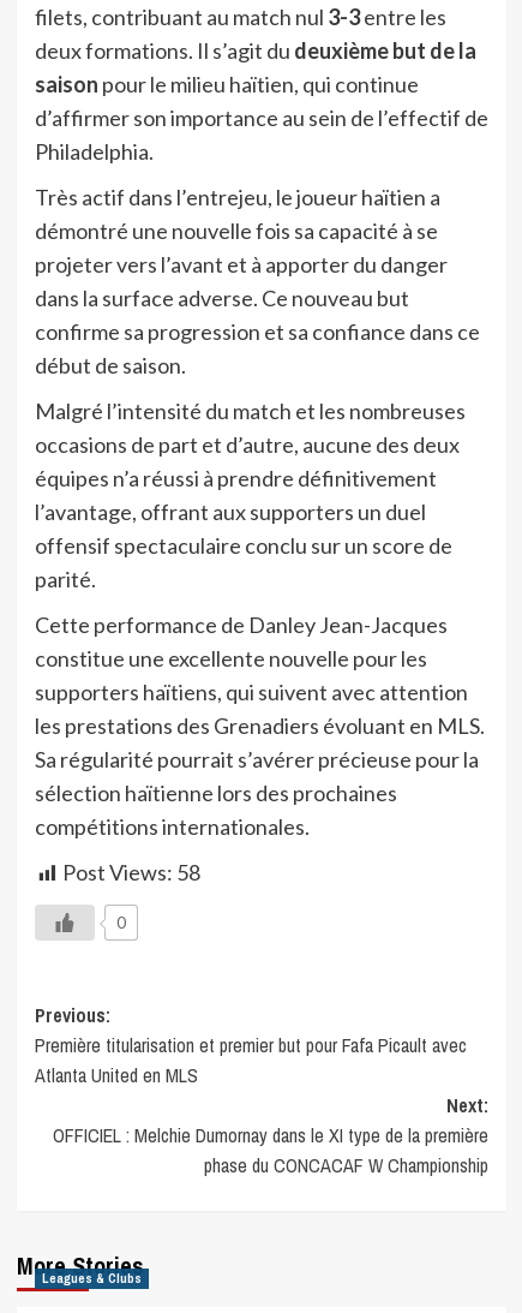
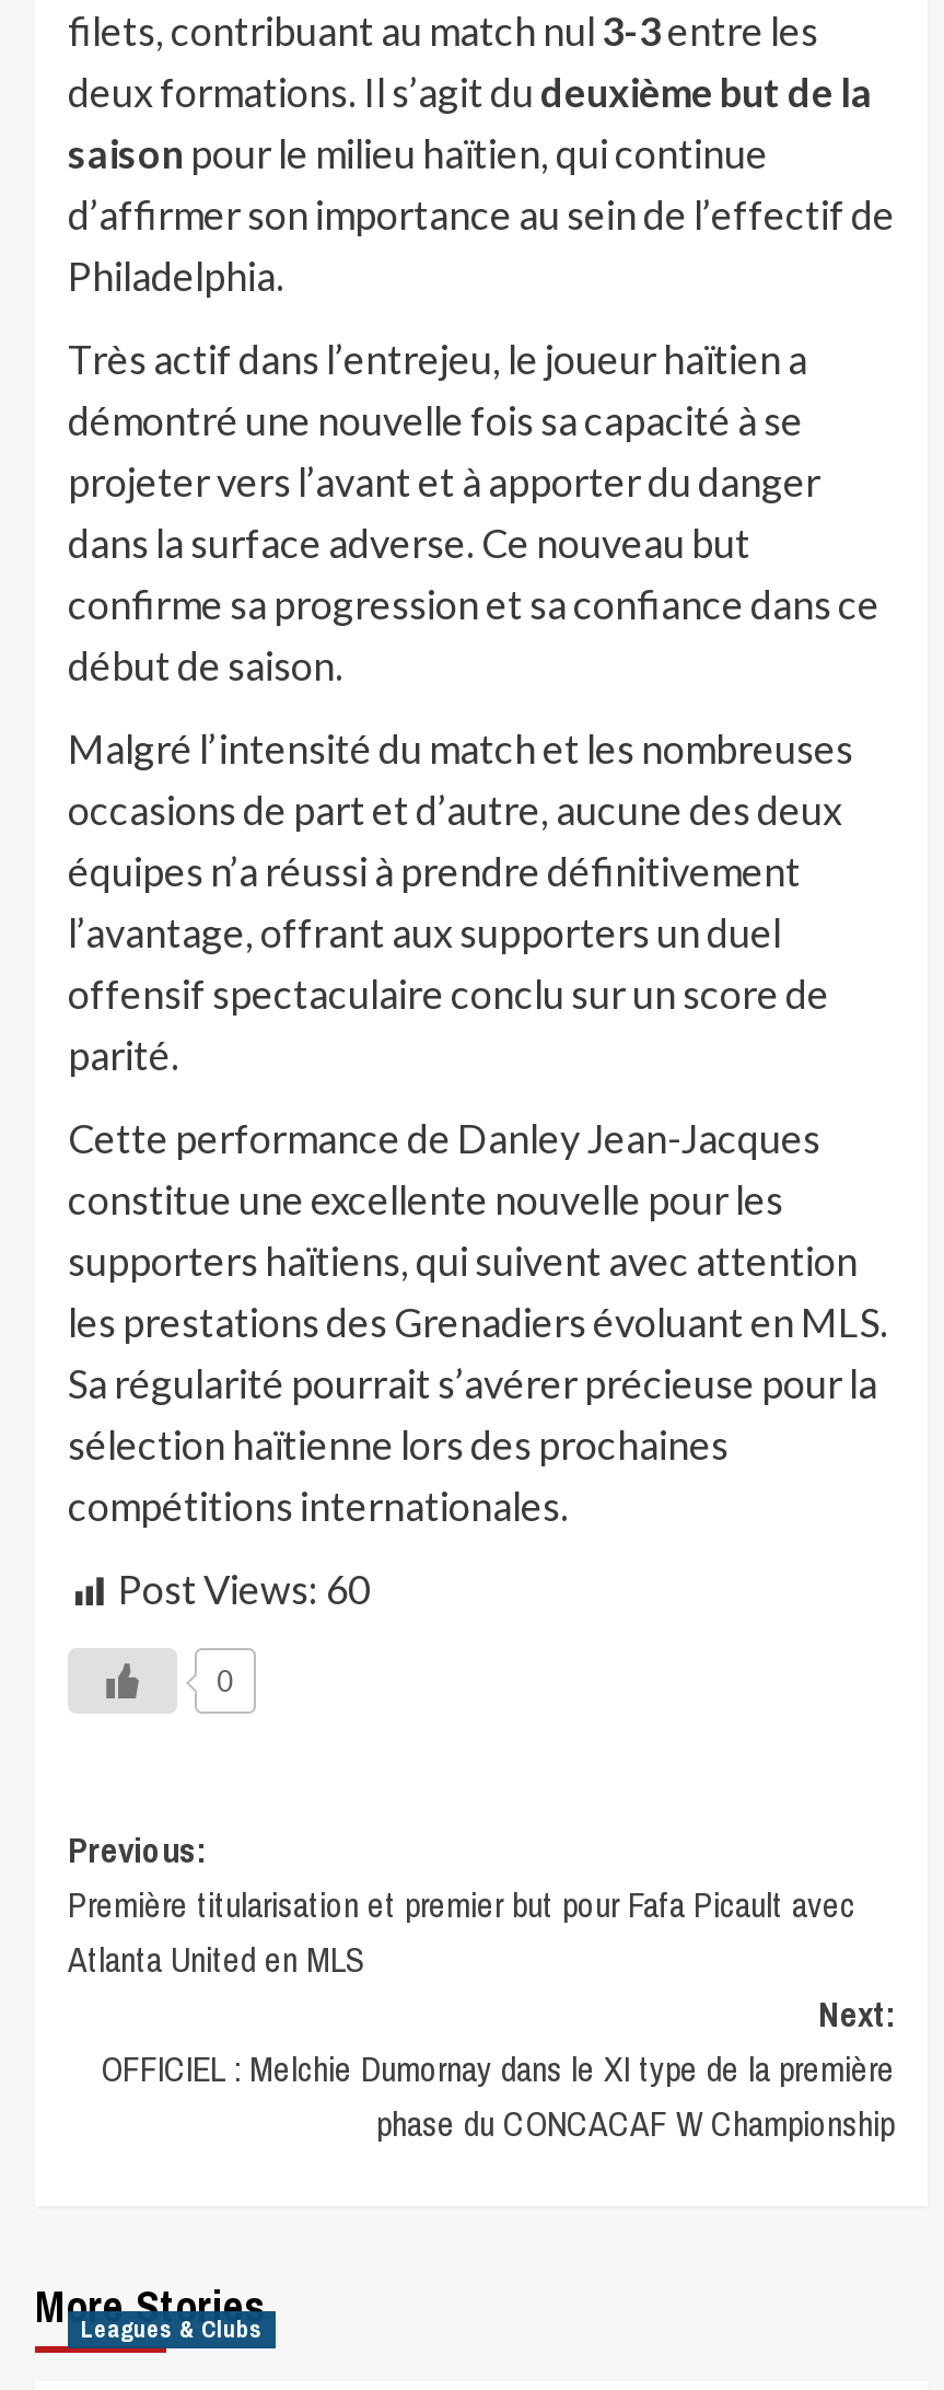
- Post Views: 58
+ Post Views: 60
